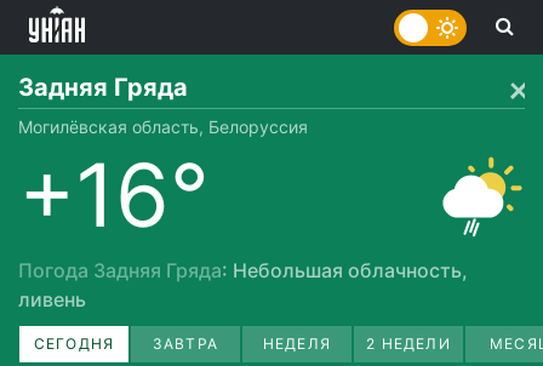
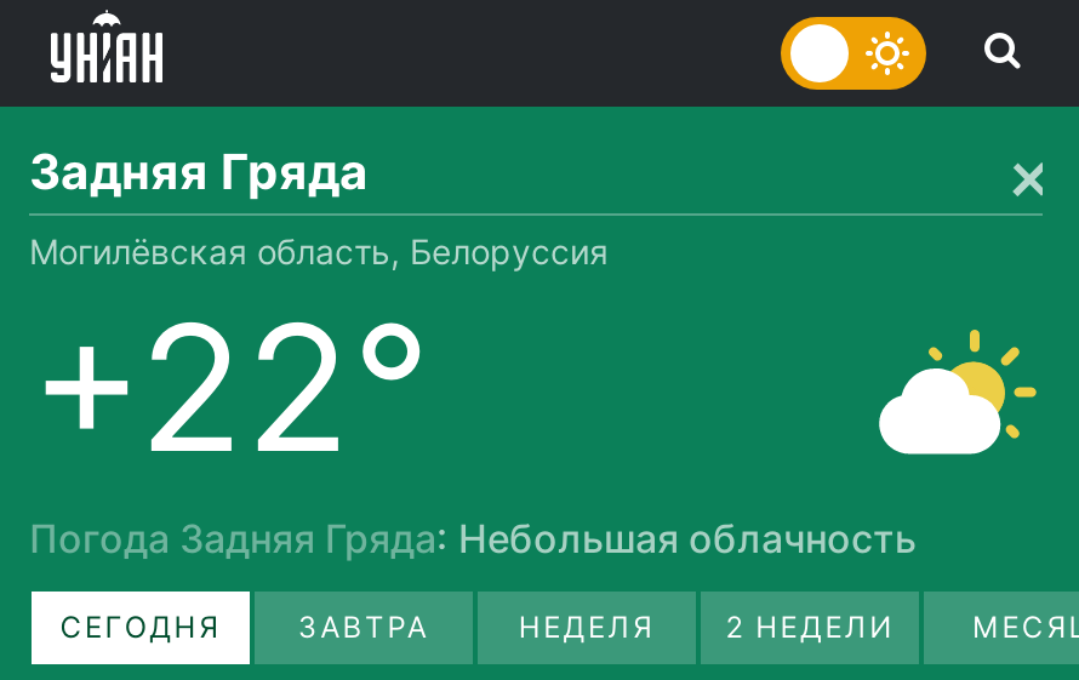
- [image]
- +16°
- Погода Задняя Гряда: Небольшая облачность,
- ливень
+ [image]
+ +22°
+ Погода Задняя Гряда: Небольшая облачность
